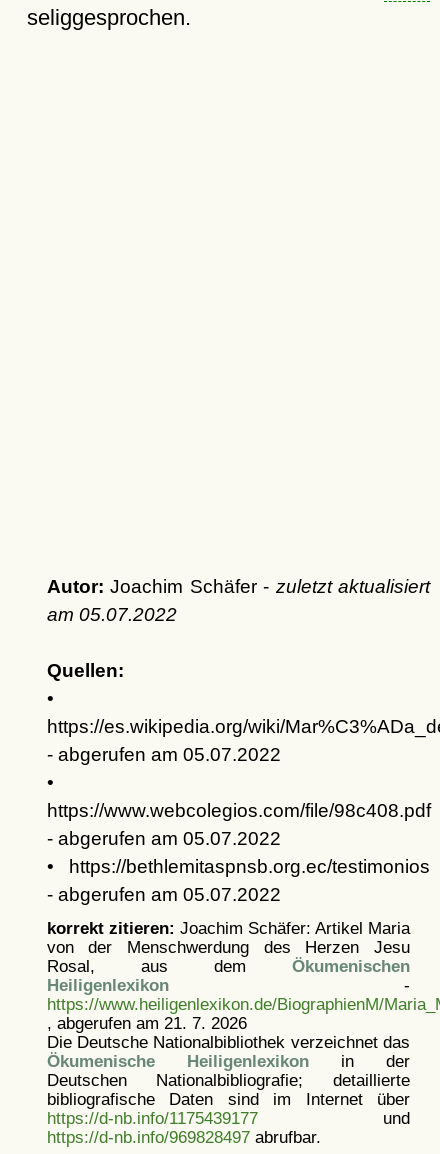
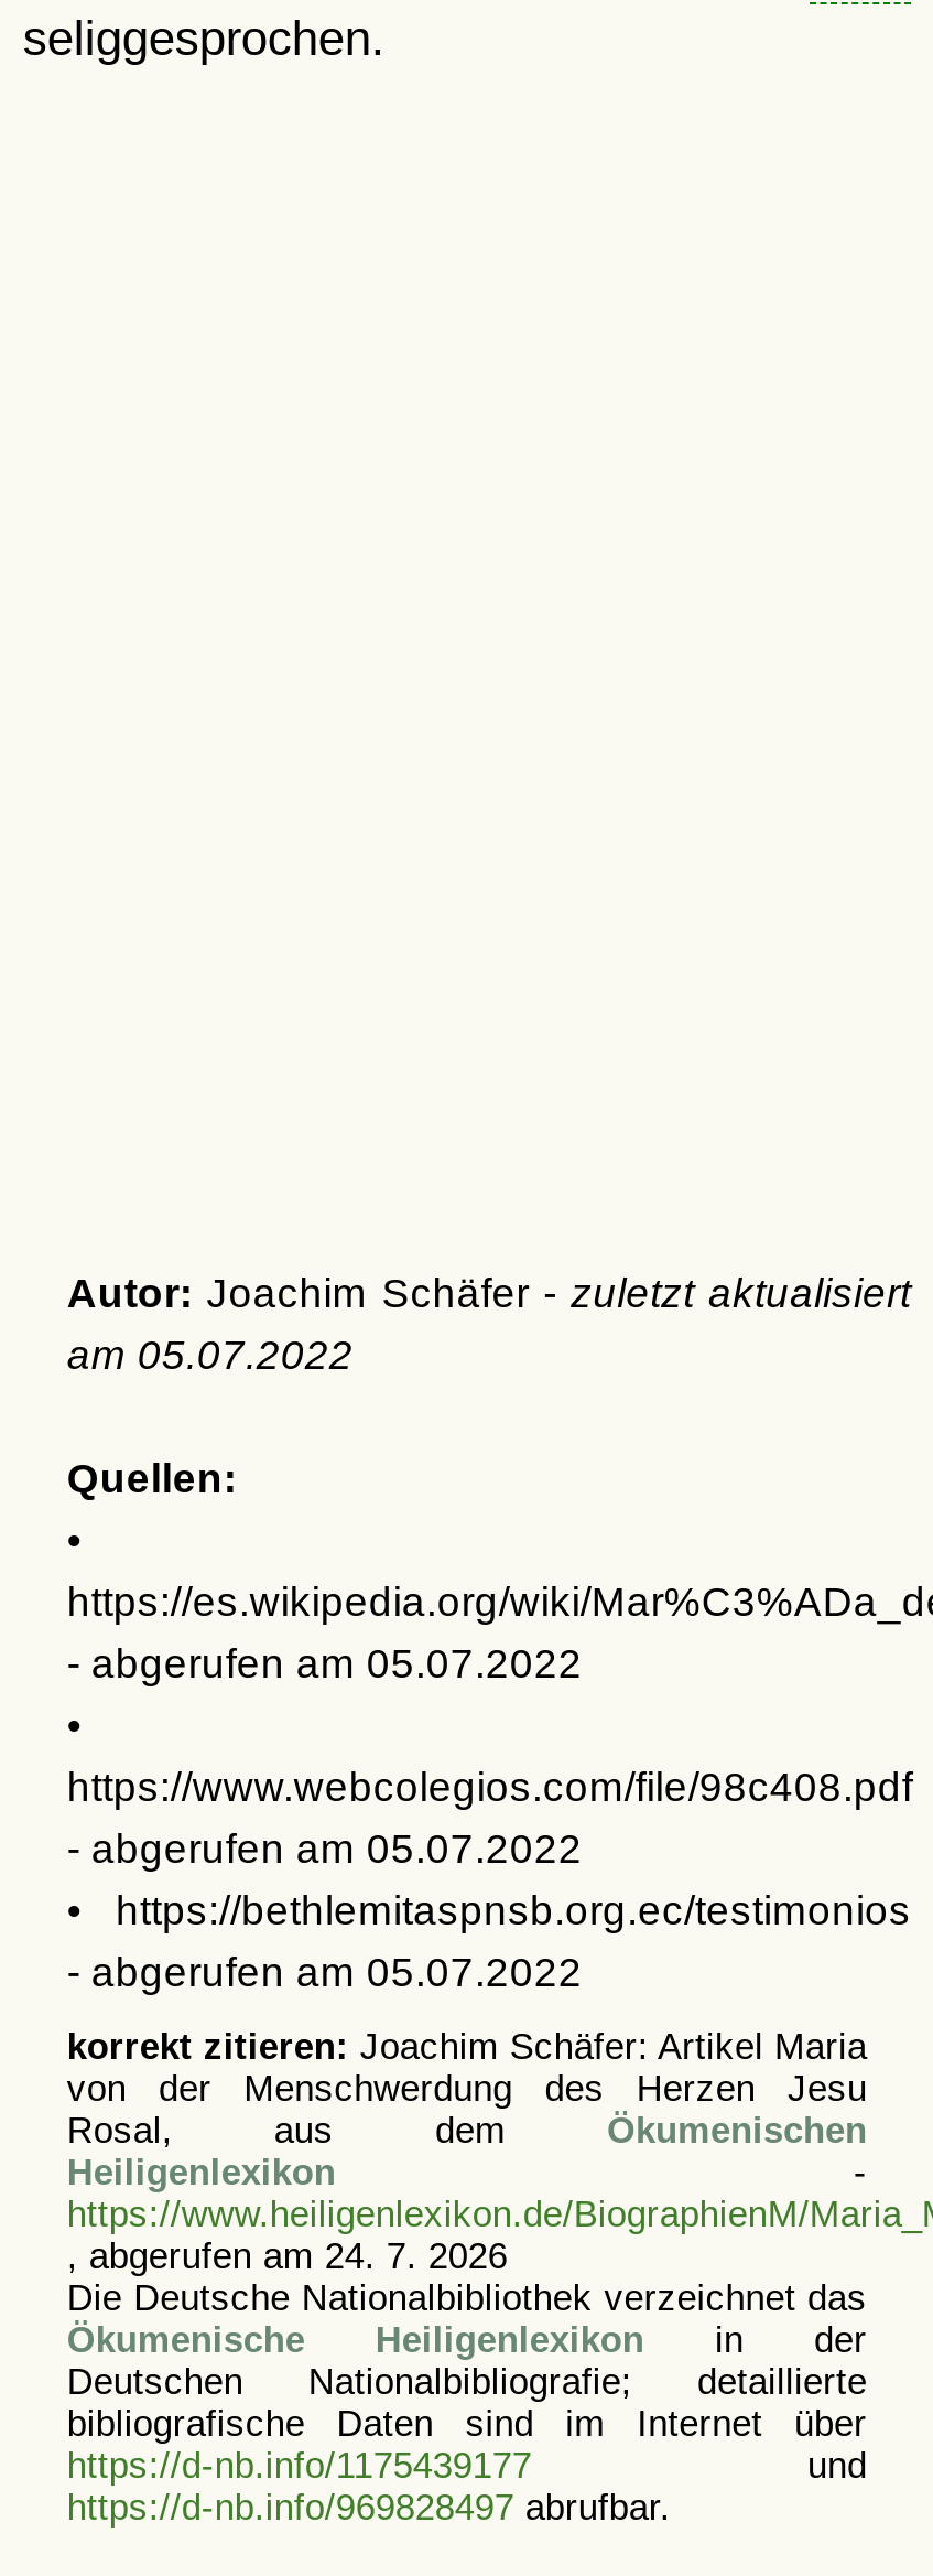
- , abgerufen am 21. 7. 2026
+ , abgerufen am 24. 7. 2026
